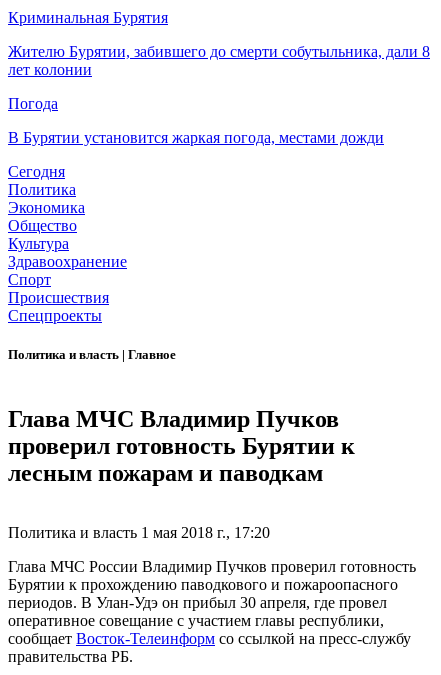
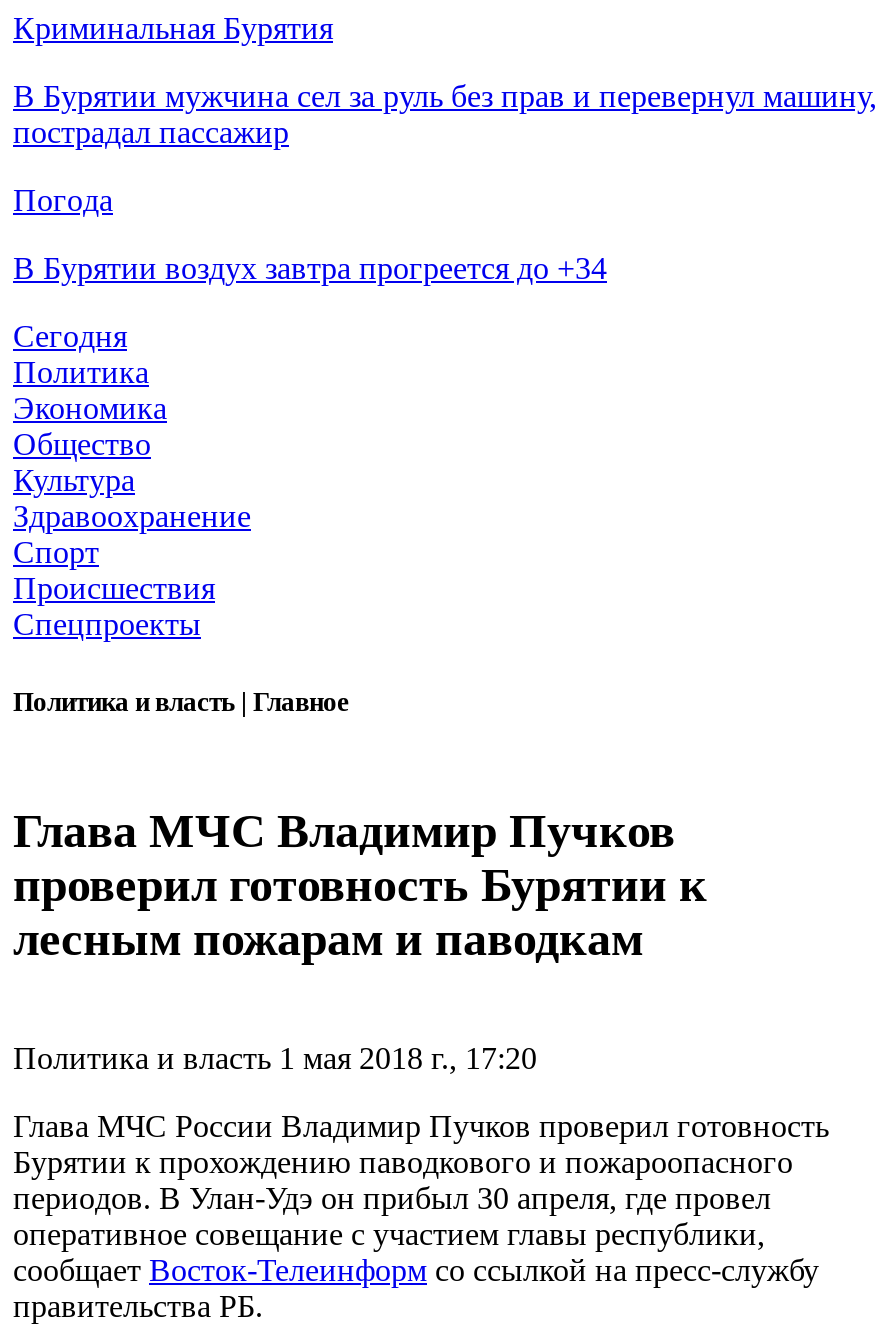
- Жителю Бурятии, забившего до смерти собутыльника, дали 8
- лет колонии
+ В Бурятии мужчина сел за руль без прав и перевернул машину,
+ пострадал пассажир

- В Бурятии установится жаркая погода, местами дожди
+ В Бурятии воздух завтра прогреется до +34
